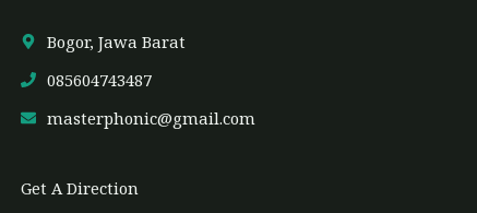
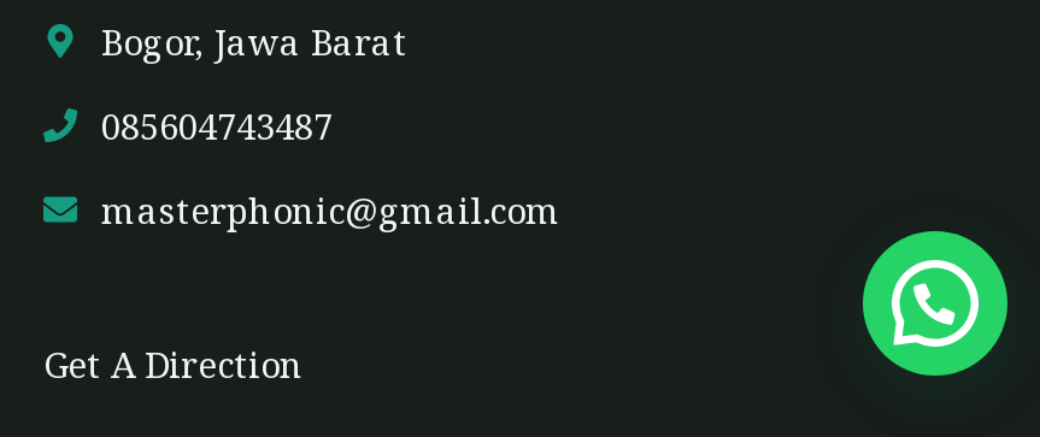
+ [image]
